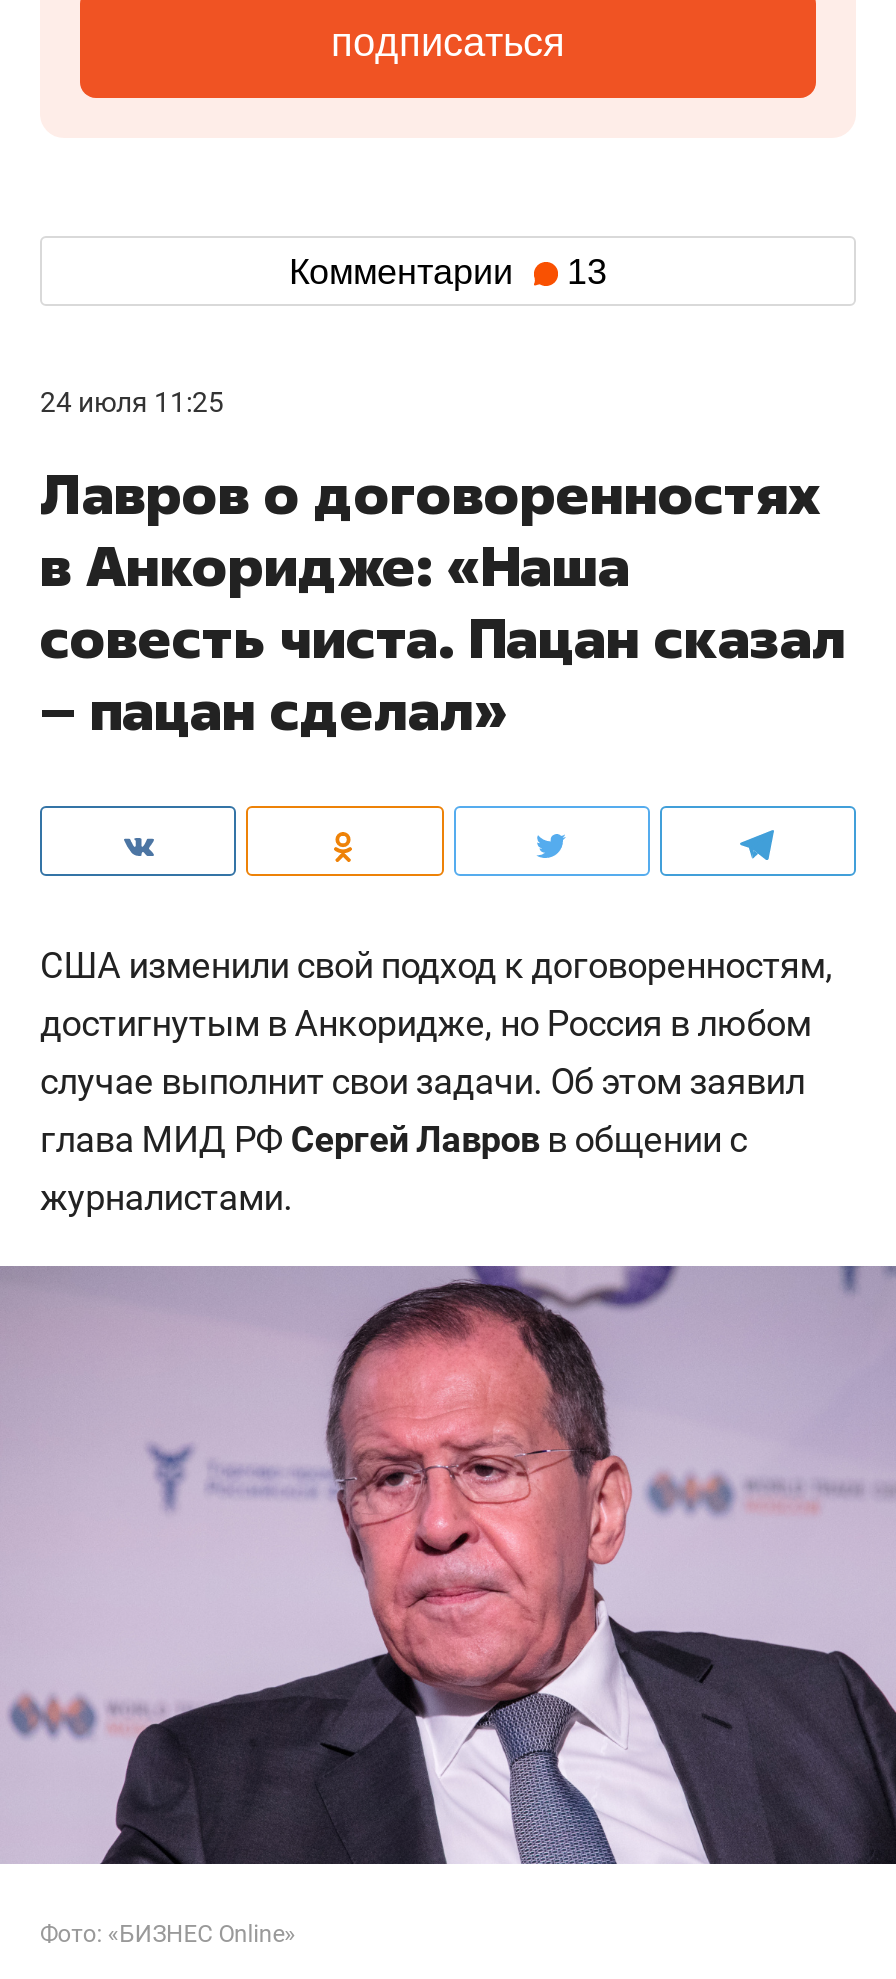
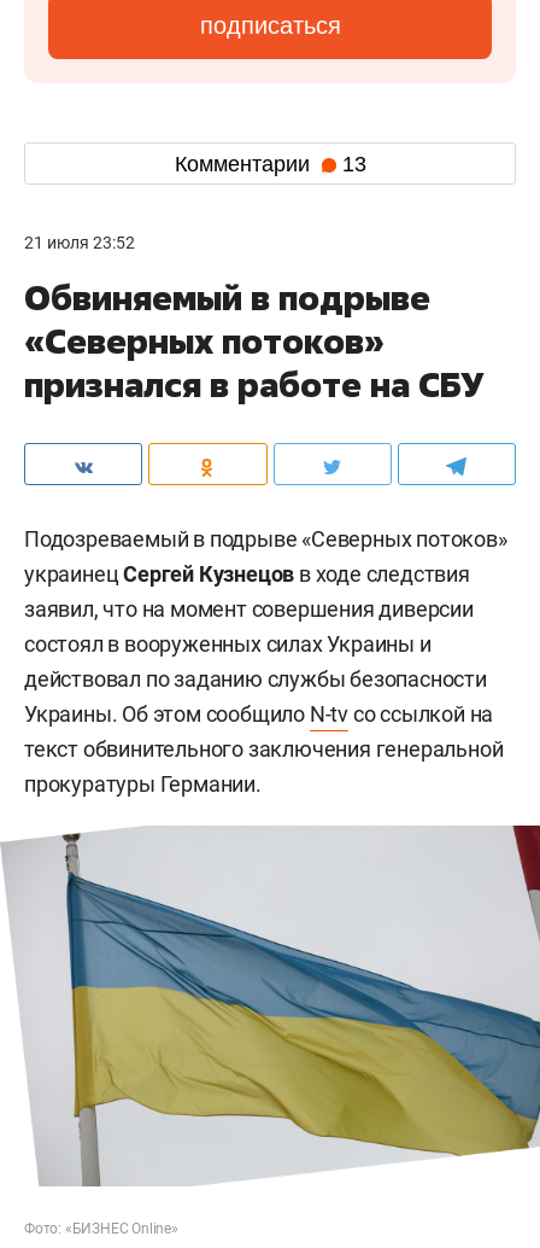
- 24 июля 11:25
+ 21 июля 23:52

- Лавров о договоренностях
- в Анкоридже: «Наша
- совесть чиста. Пацан сказал
- – пацан сделал»
+ Обвиняемый в подрыве
+ «Северных потоков»
+ признался в работе на СБУ

- США изменили свой подход к договоренностям,
- достигнутым в Анкоридже, но Россия в любом
- случае выполнит свои задачи. Об этом заявил
- глава МИД РФ Сергей Лавров в общении с
- журналистами.
+ Подозреваемый в подрыве «Северных потоков»
+ украинец Сергей Кузнецов в ходе следствия
+ заявил, что на момент совершения диверсии
+ состоял в вооруженных силах Украины и
+ действовал по заданию службы безопасности
+ Украины. Об этом сообщило N-tv со ссылкой на
+ текст обвинительного заключения генеральной
+ прокуратуры Германии.

- [image]
+ [image]
